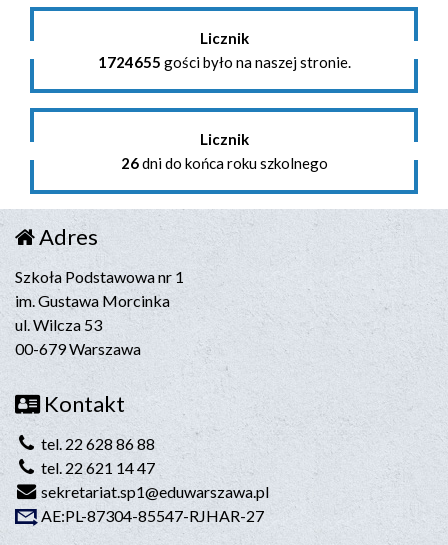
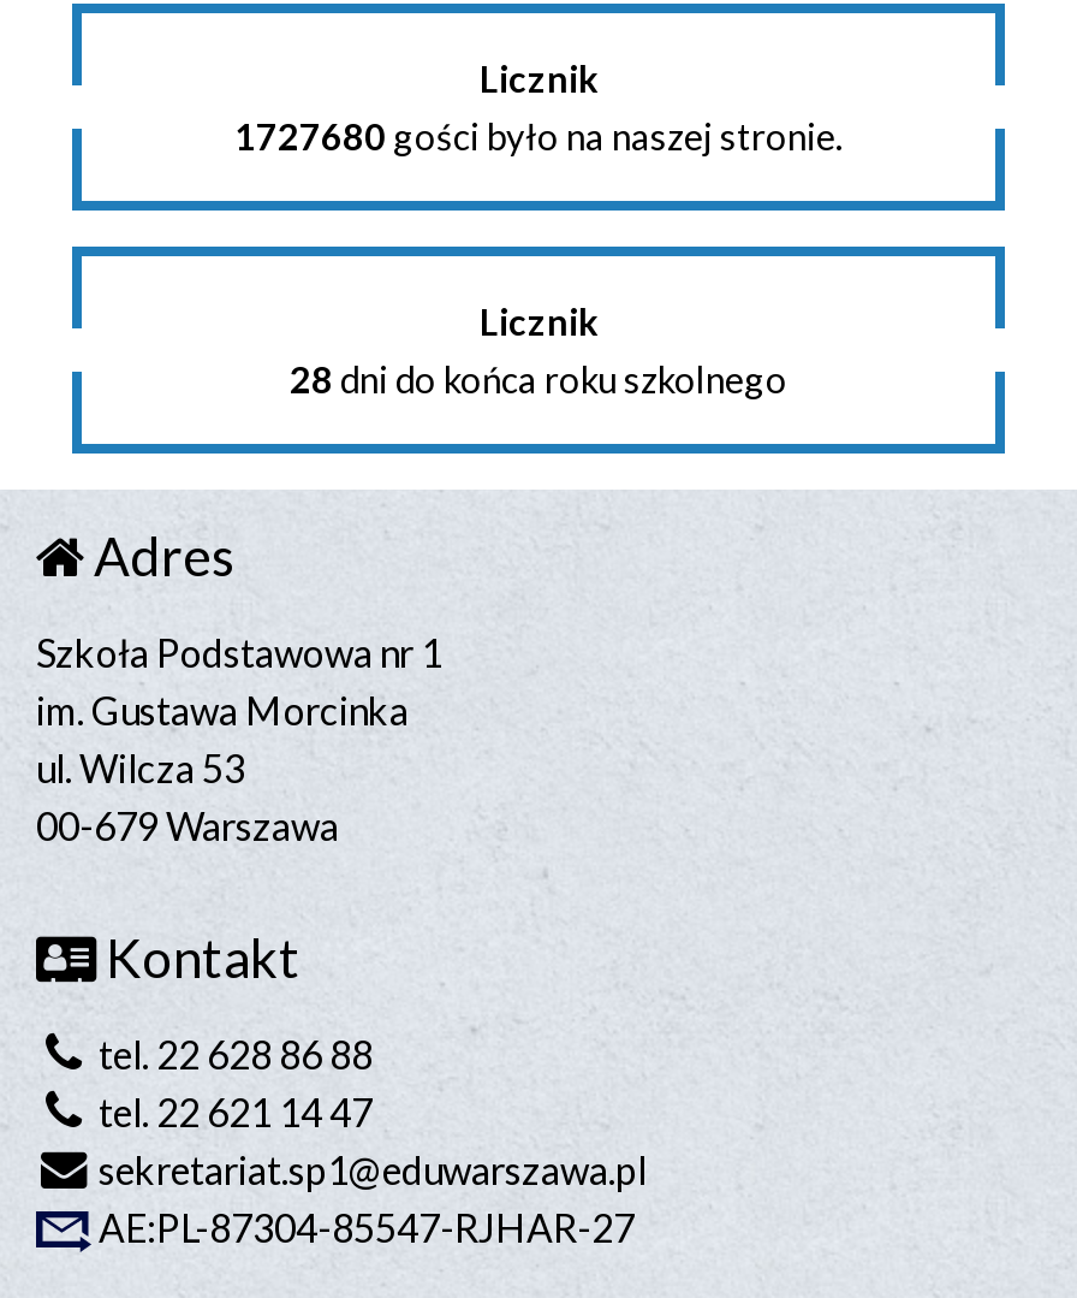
- 1724655 gości było na naszej stronie.
+ 1727680 gości było na naszej stronie.

- 26 dni do końca roku szkolnego
+ 28 dni do końca roku szkolnego
